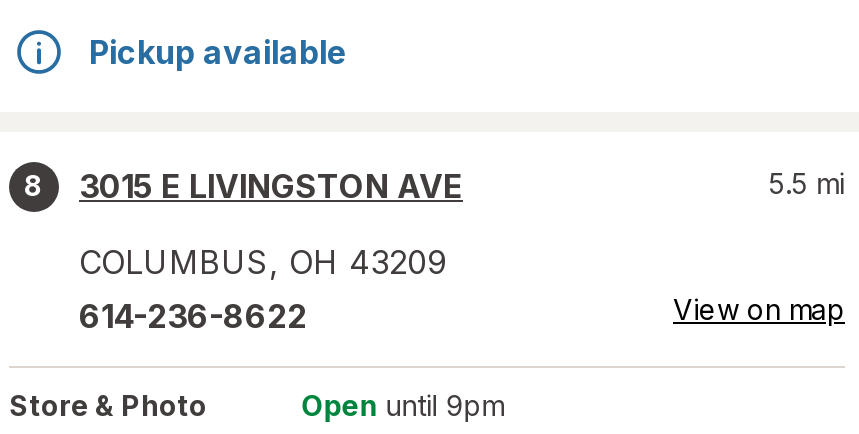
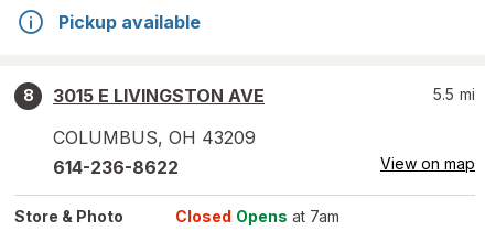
- Open until 9pm
+ Closed Opens at 7am
